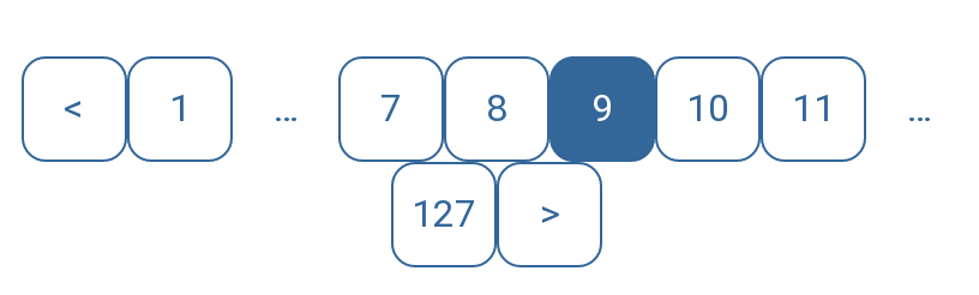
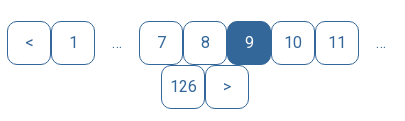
- 127
+ 126
